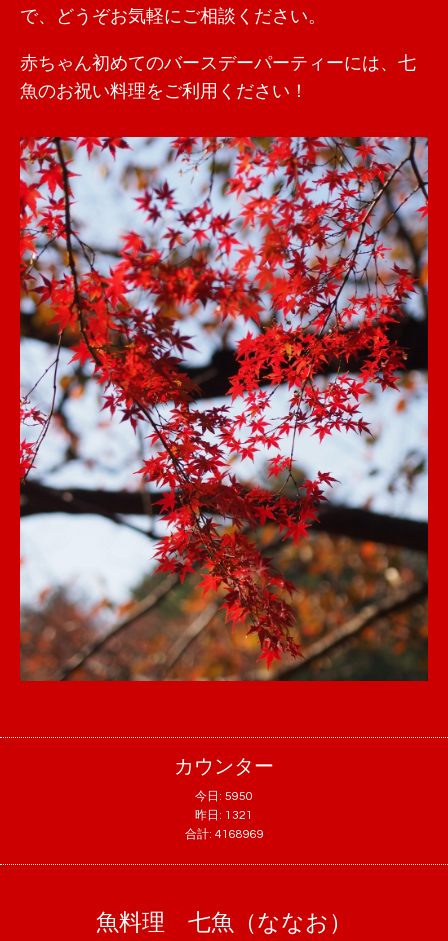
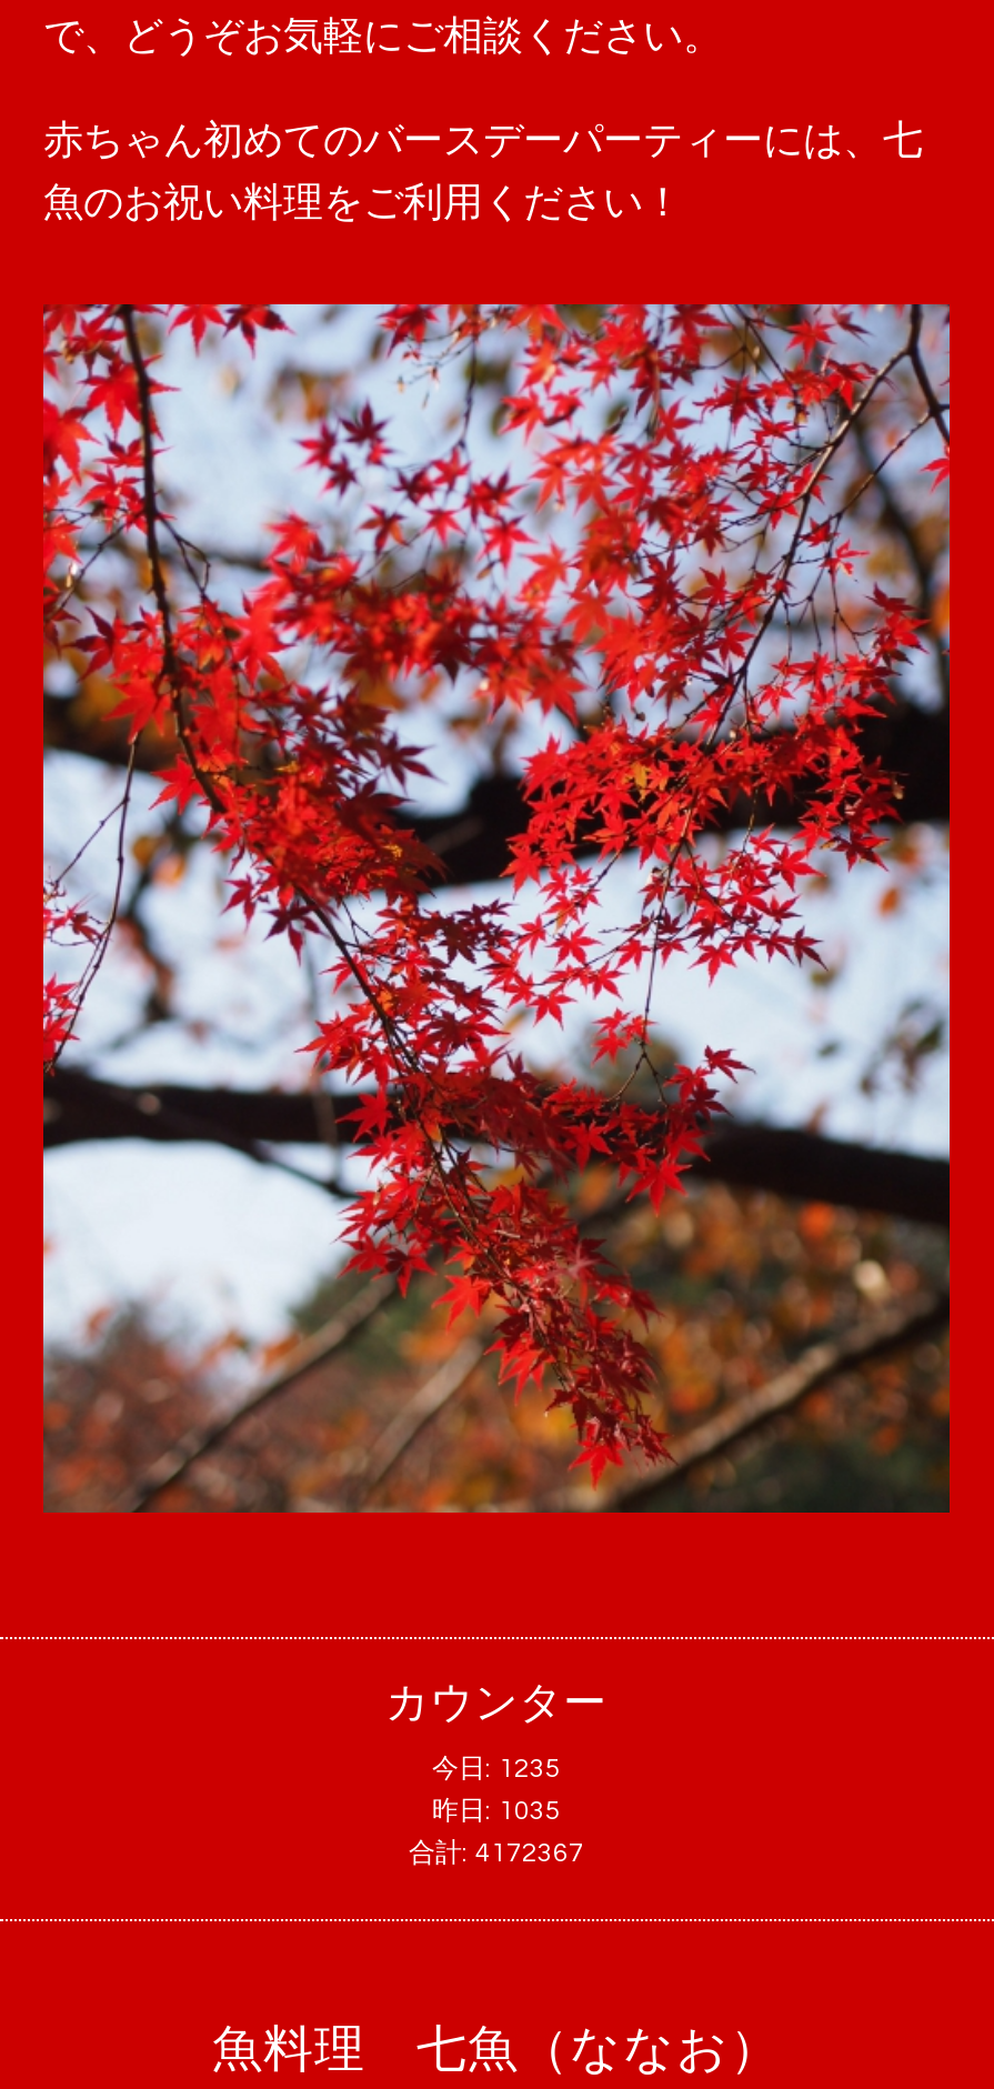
- 今日: 5950
+ 今日: 1235

- 昨日: 1321
+ 昨日: 1035

- 合計: 4168969
+ 合計: 4172367
